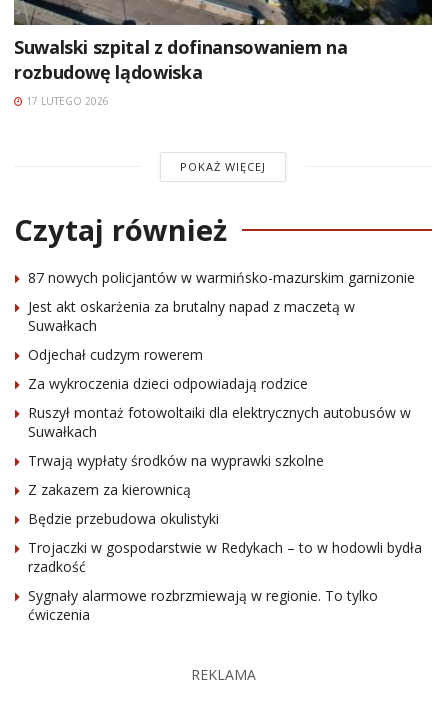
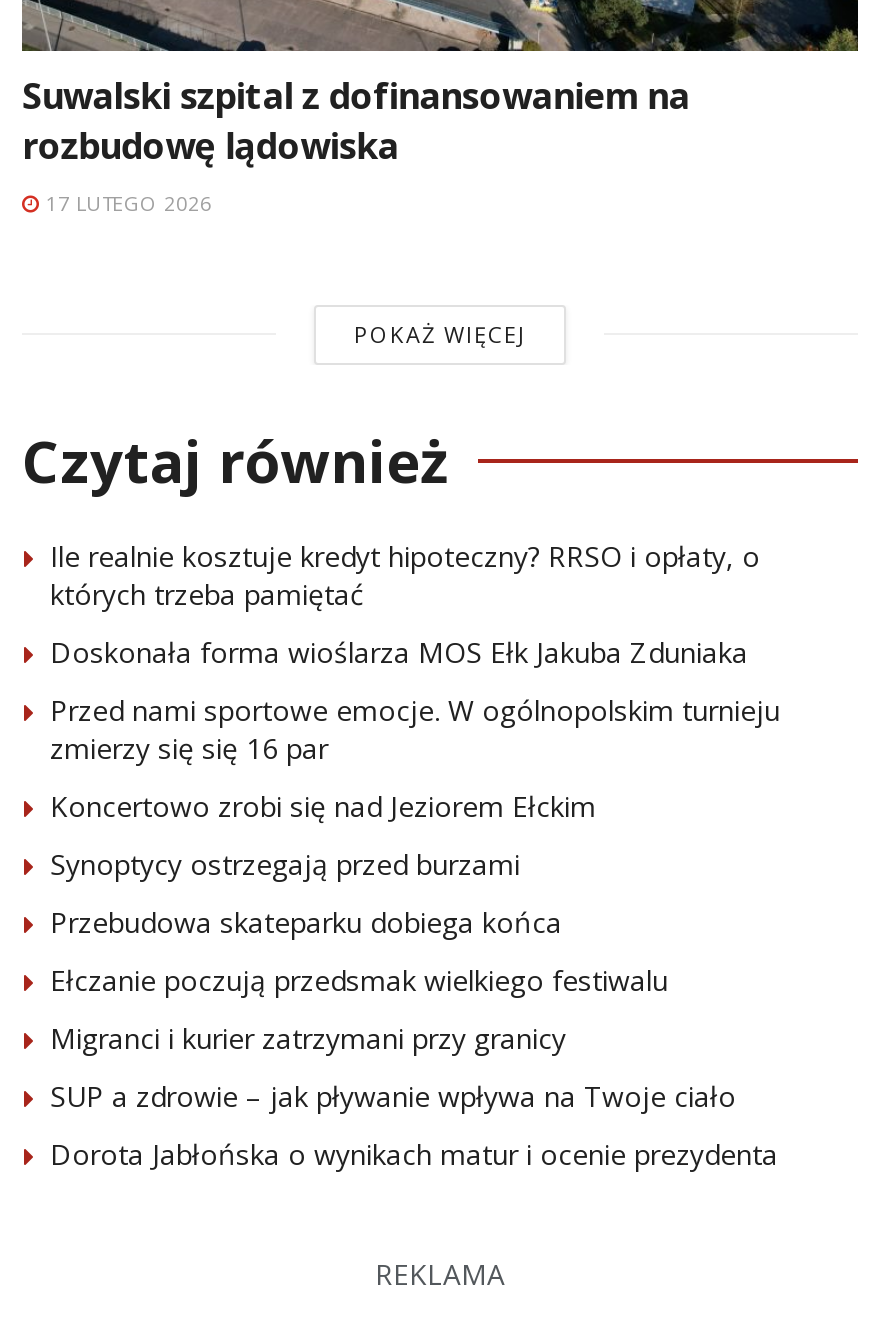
- 87 nowych policjantów w warmińsko-mazurskim garnizonie
+ Ile realnie kosztuje kredyt hipoteczny? RRSO i opłaty, o
+ których trzeba pamiętać

- Jest akt oskarżenia za brutalny napad z maczetą w
- Suwałkach
+ Doskonała forma wioślarza MOS Ełk Jakuba Zduniaka

- Odjechał cudzym rowerem
+ Przed nami sportowe emocje. W ogólnopolskim turnieju
+ zmierzy się się 16 par

- Za wykroczenia dzieci odpowiadają rodzice
+ Koncertowo zrobi się nad Jeziorem Ełckim

- Ruszył montaż fotowoltaiki dla elektrycznych autobusów w
- Suwałkach
+ Synoptycy ostrzegają przed burzami

- Trwają wypłaty środków na wyprawki szkolne
+ Przebudowa skateparku dobiega końca

- Z zakazem za kierownicą
+ Ełczanie poczują przedsmak wielkiego festiwalu

- Będzie przebudowa okulistyki
+ Migranci i kurier zatrzymani przy granicy

- Trojaczki w gospodarstwie w Redykach – to w hodowli bydła
- rzadkość
+ SUP a zdrowie – jak pływanie wpływa na Twoje ciało

- Sygnały alarmowe rozbrzmiewają w regionie. To tylko
- ćwiczenia
+ Dorota Jabłońska o wynikach matur i ocenie prezydenta
